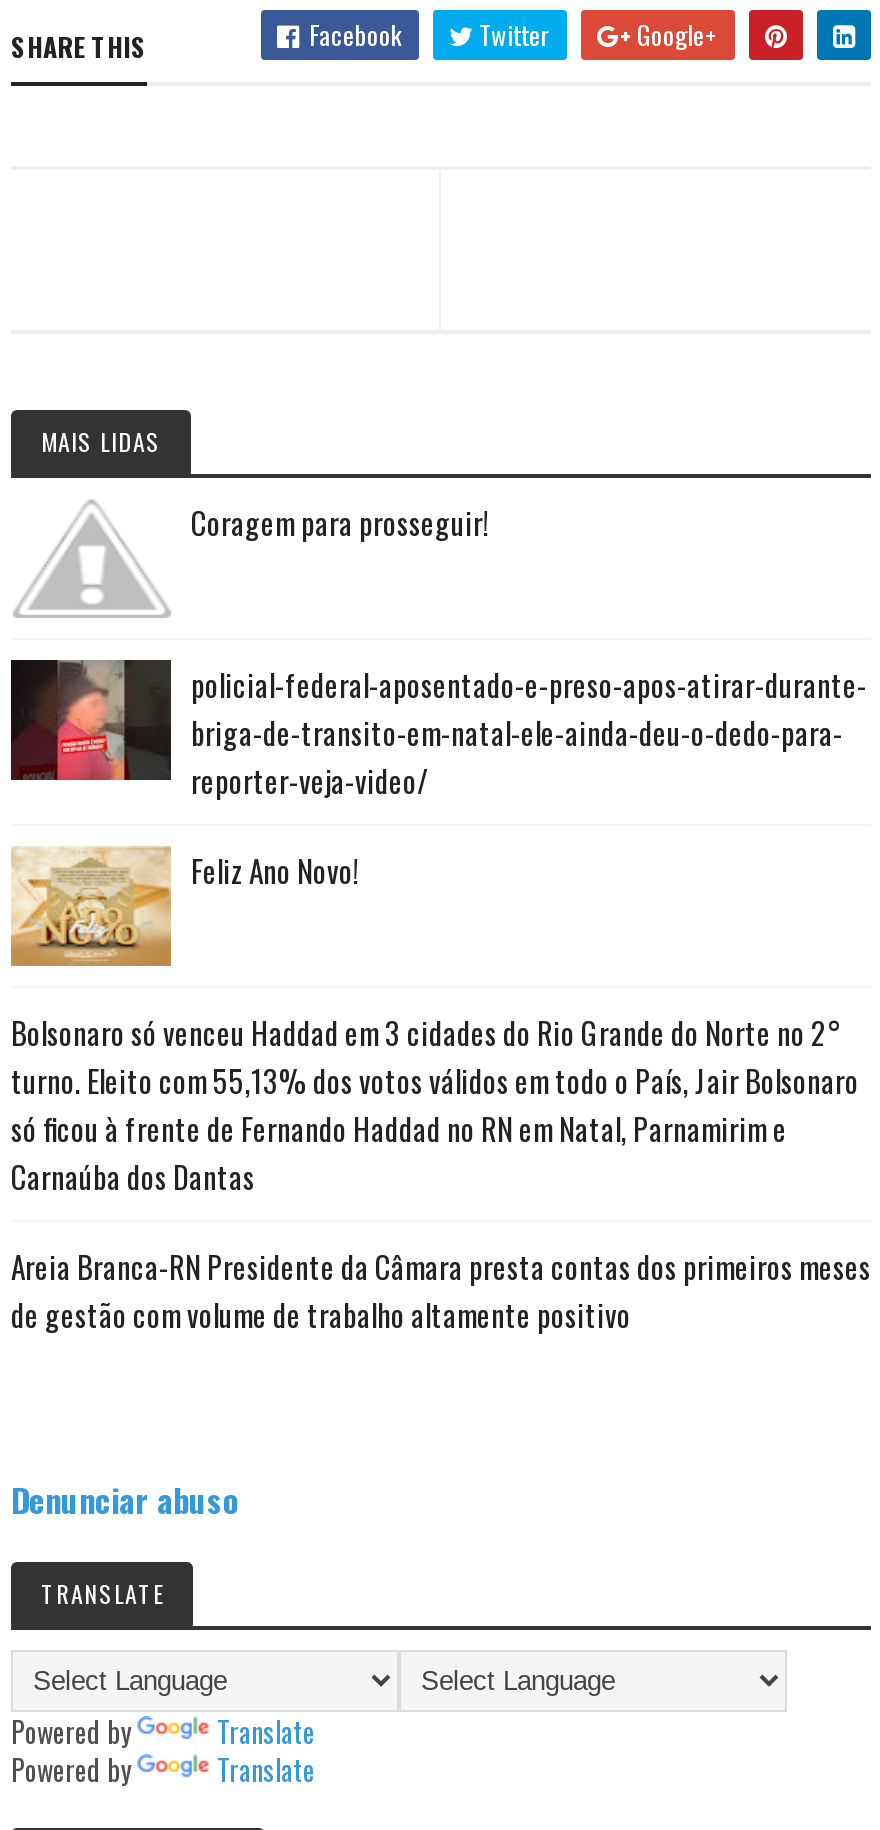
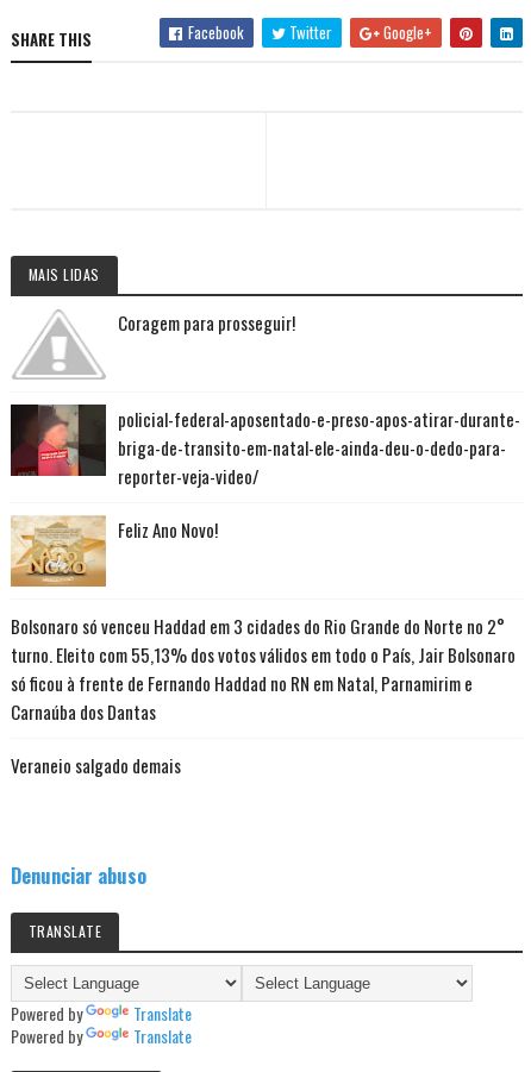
- Areia Branca-RN Presidente da Câmara presta contas dos primeiros meses
- de gestão com volume de trabalho altamente positivo
+ Veraneio salgado demais
